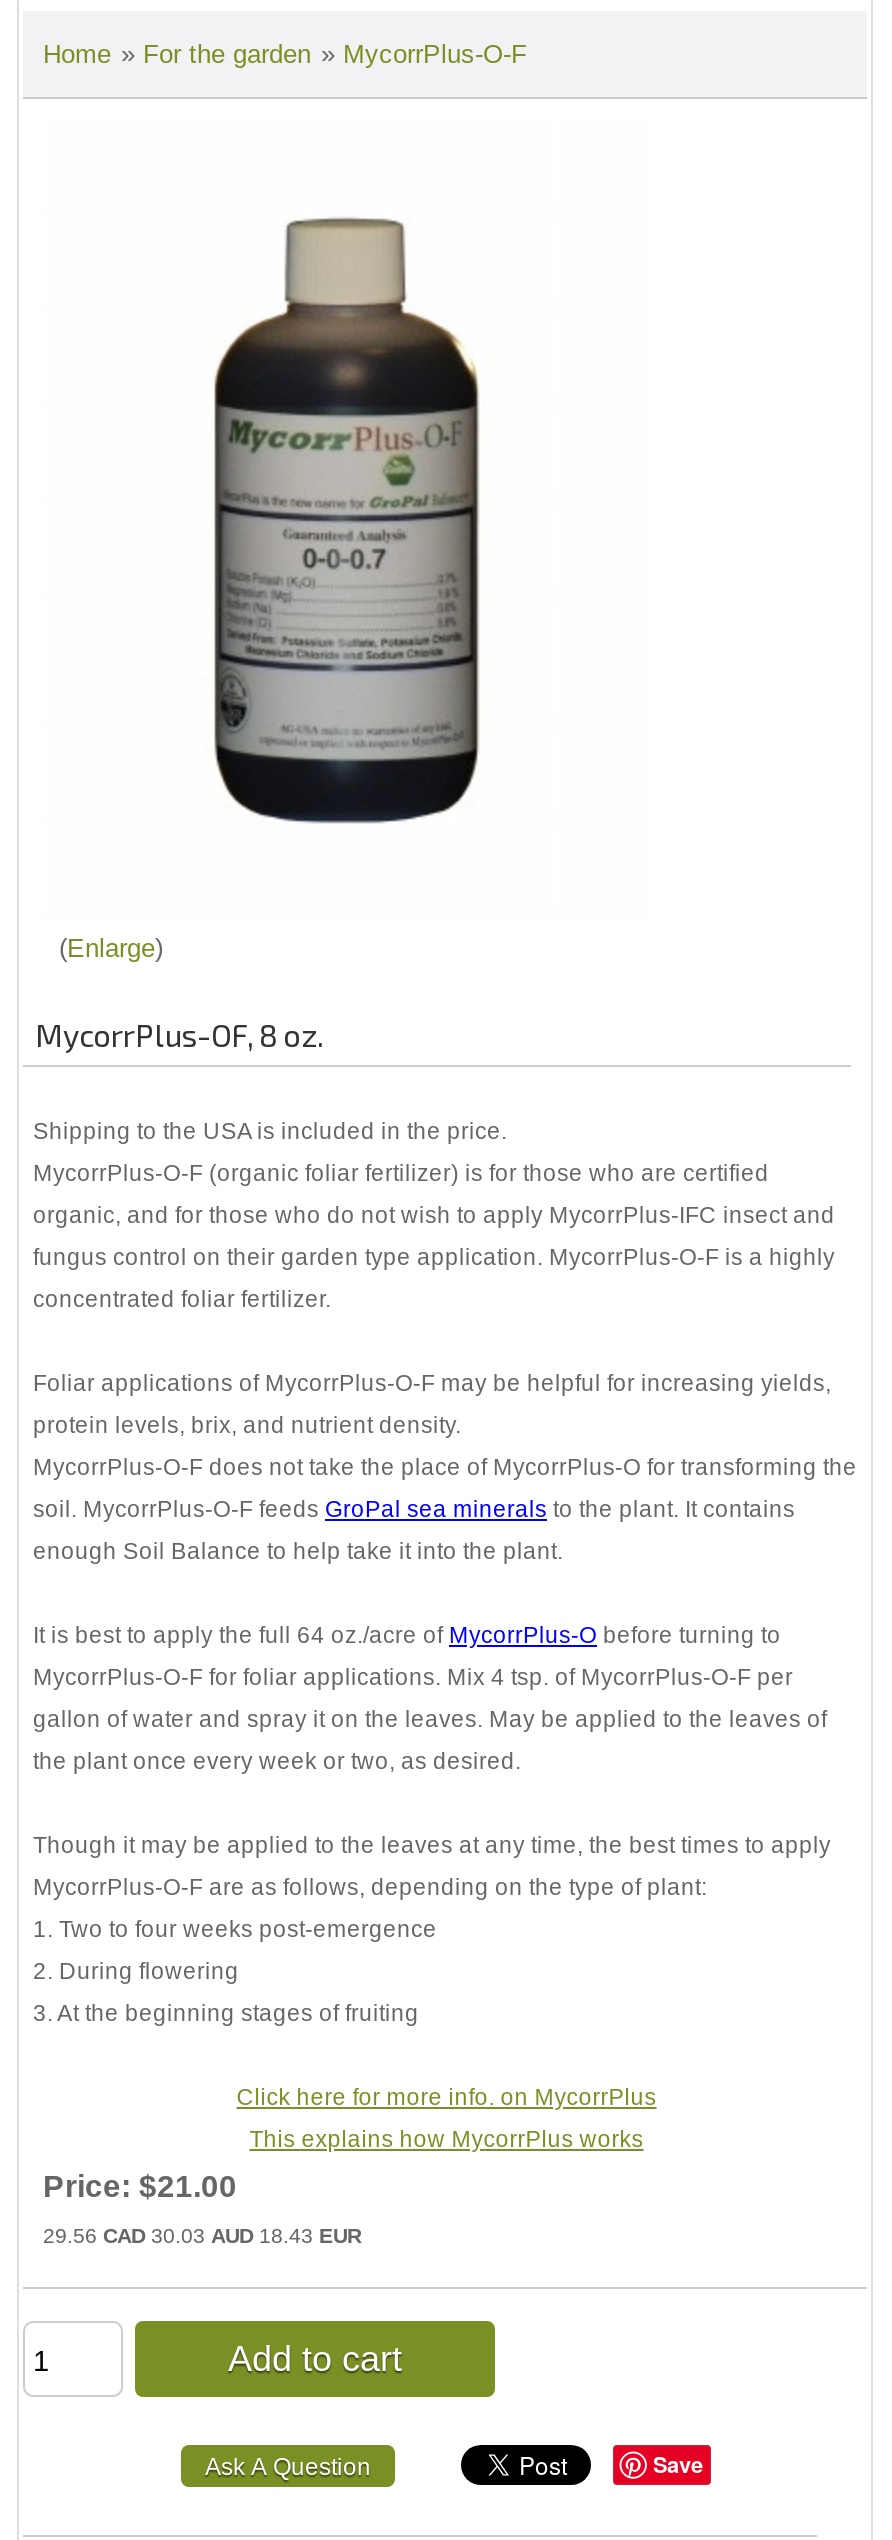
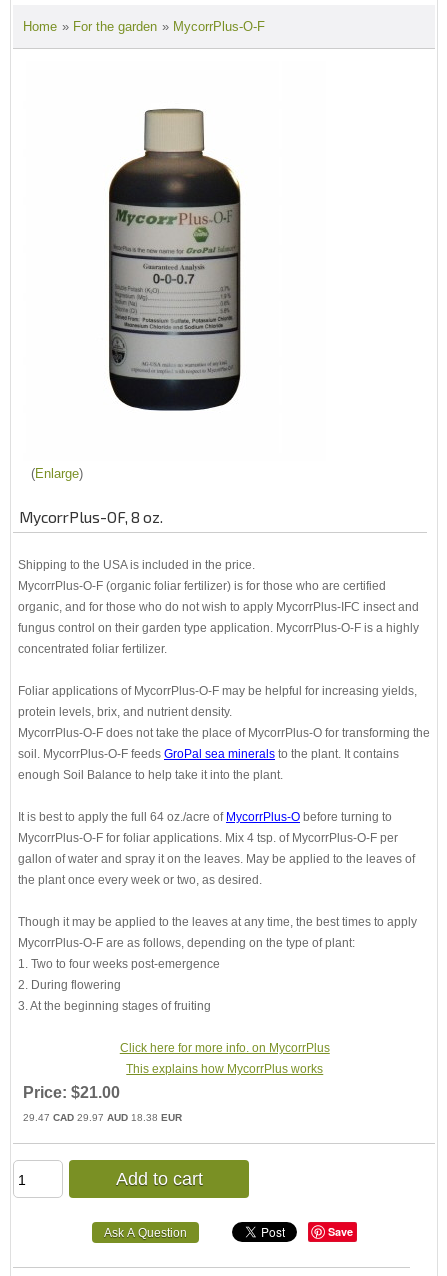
- 29.56 CAD 30.03 AUD 18.43 EUR
+ 29.47 CAD 29.97 AUD 18.38 EUR
